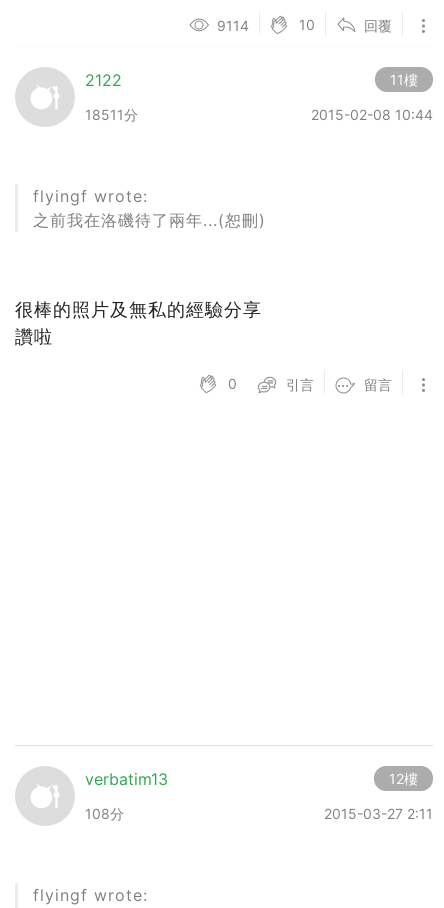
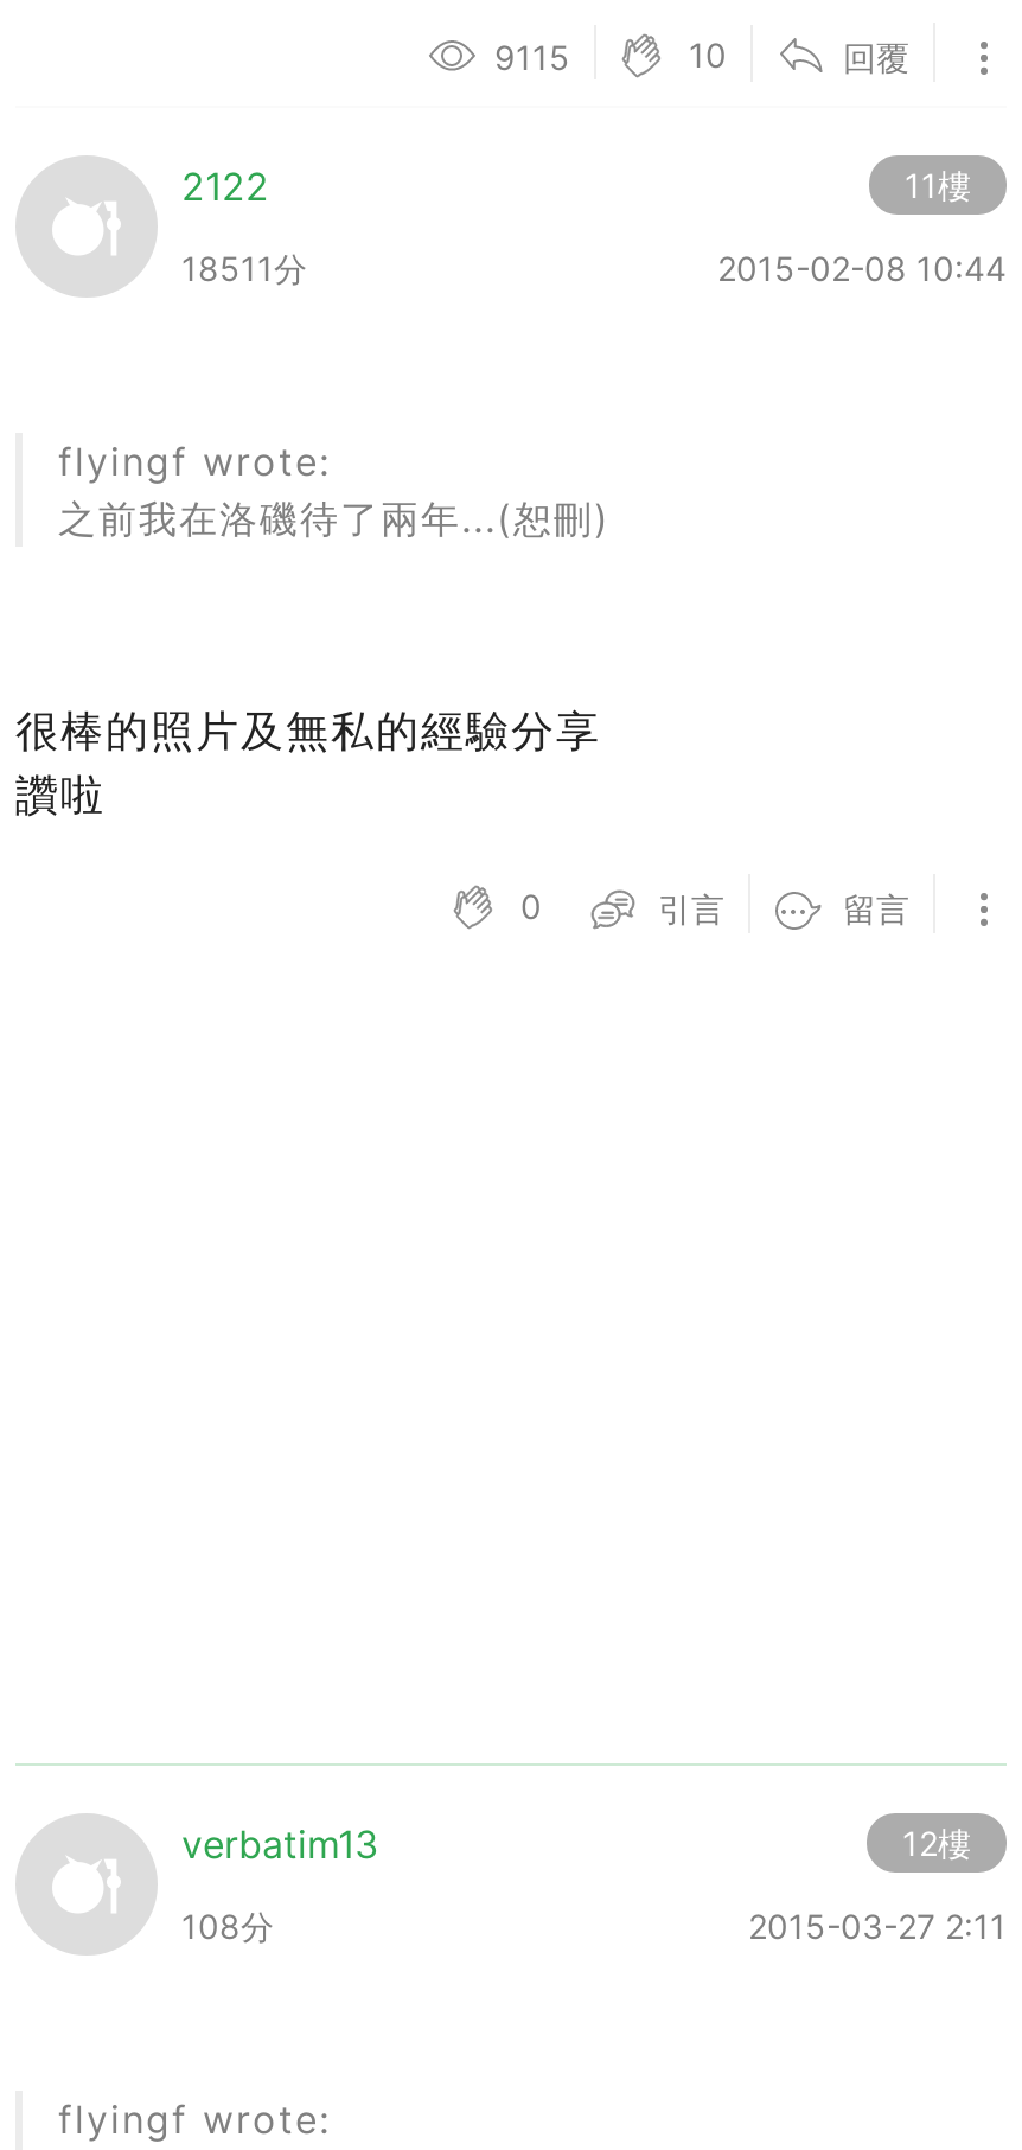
- 9114
+ 9115
